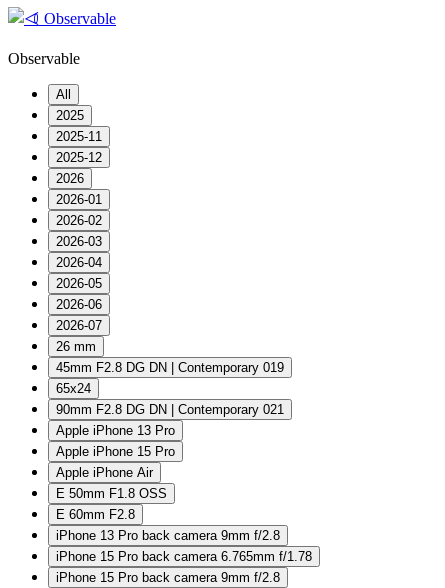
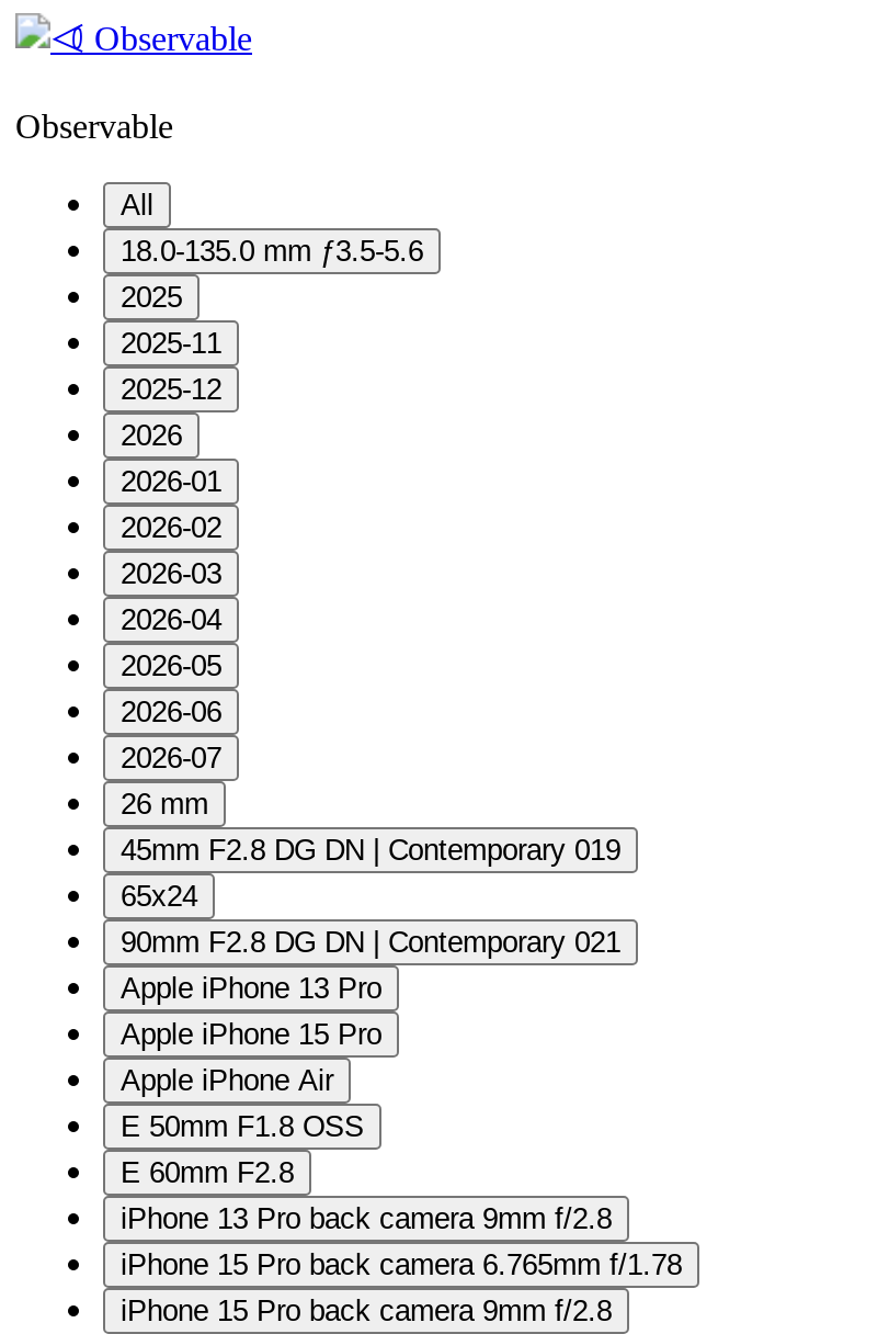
+ 18.0-135.0 mm ƒ3.5-5.6
